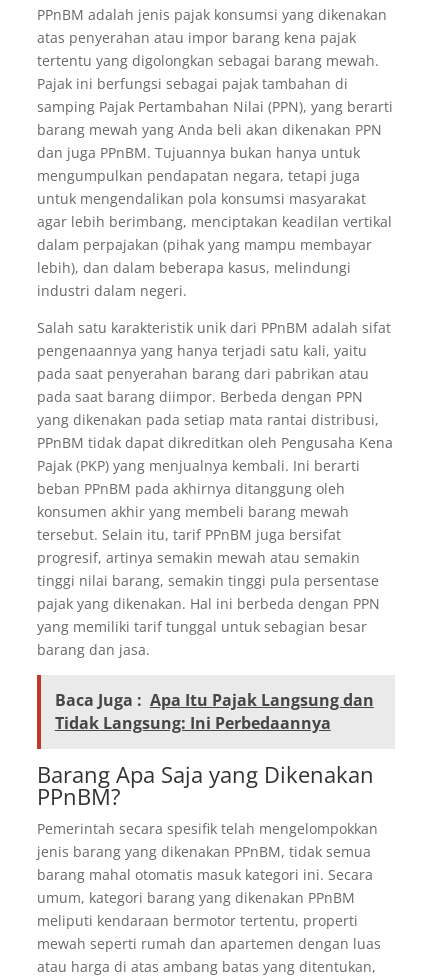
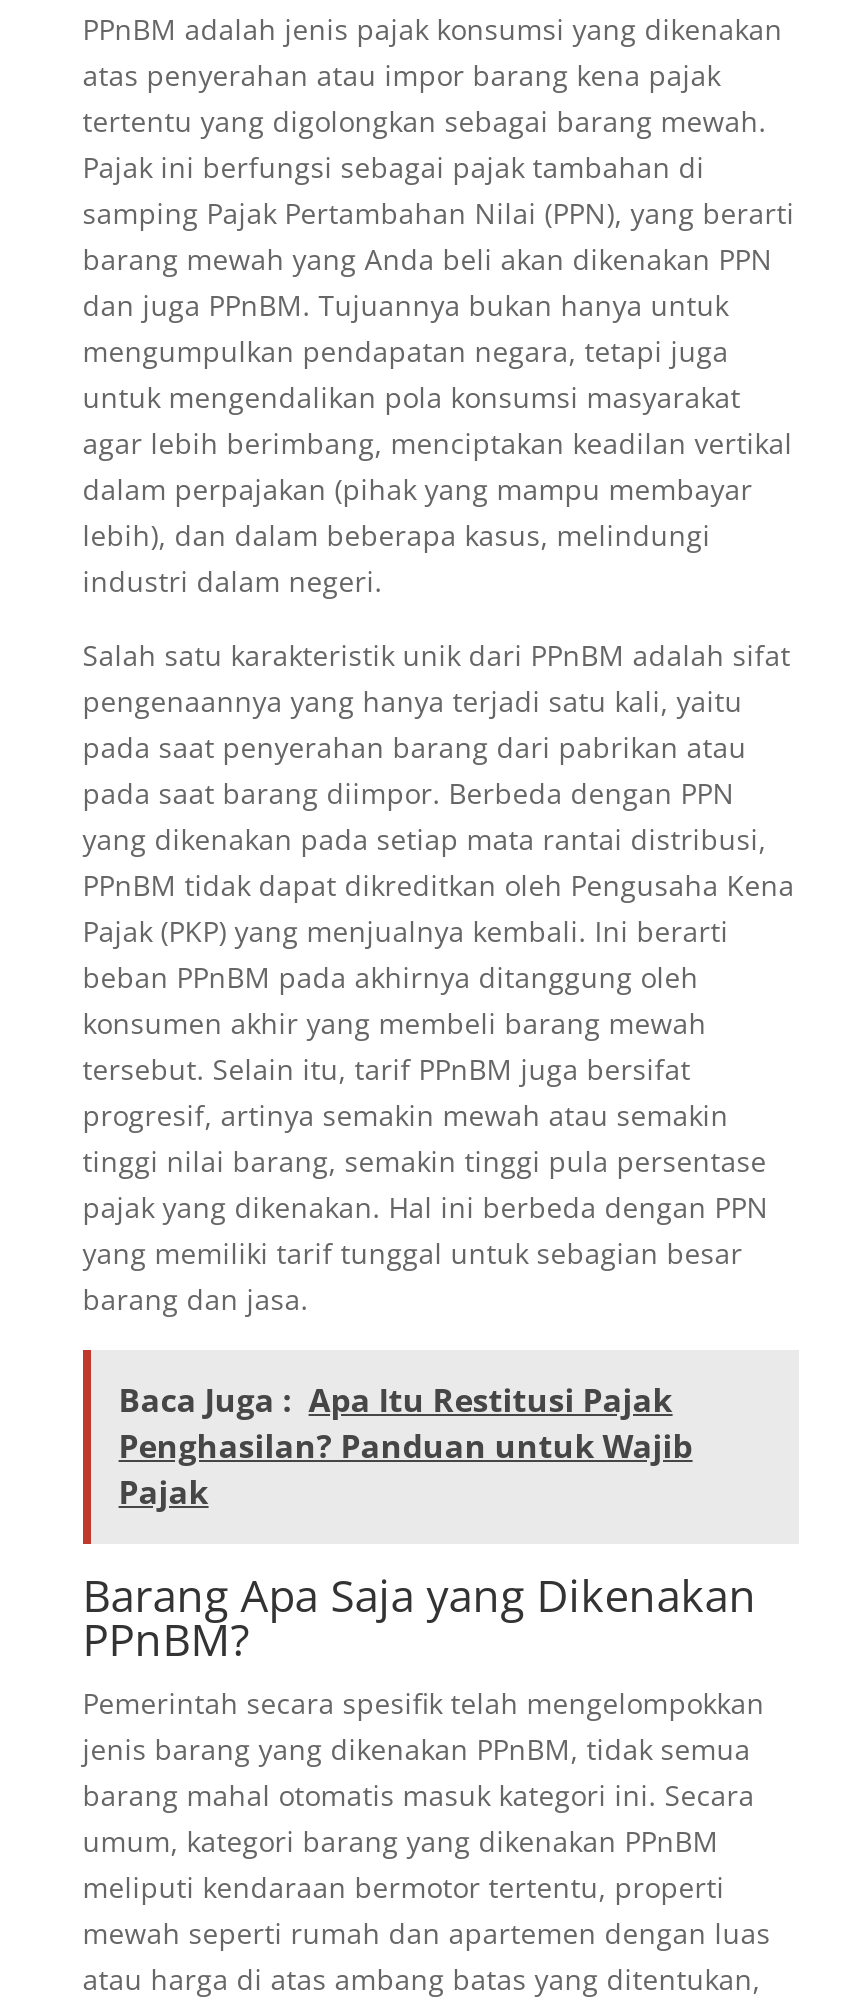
- Baca Juga : Apa Itu Pajak Langsung dan
- Tidak Langsung: Ini Perbedaannya
+ Baca Juga : Apa Itu Restitusi Pajak
+ Penghasilan? Panduan untuk Wajib
+ Pajak
